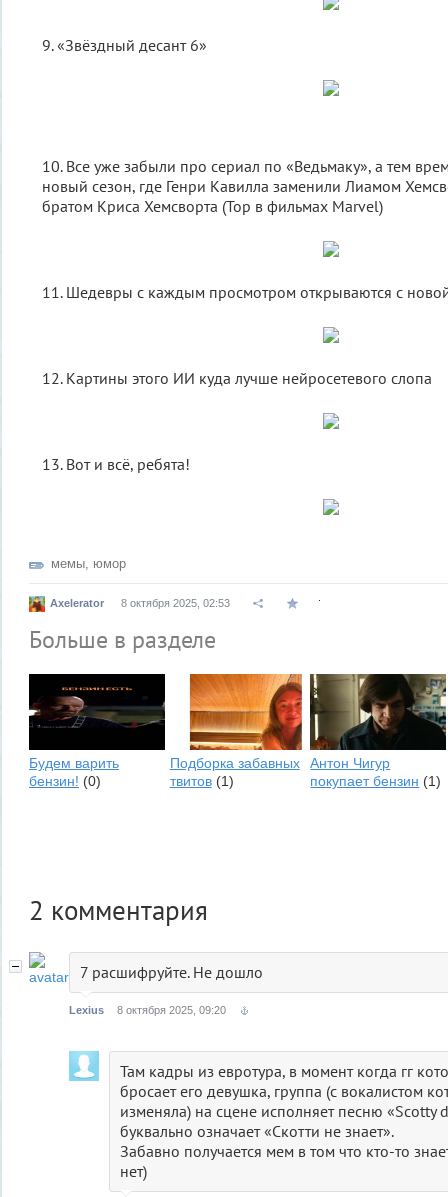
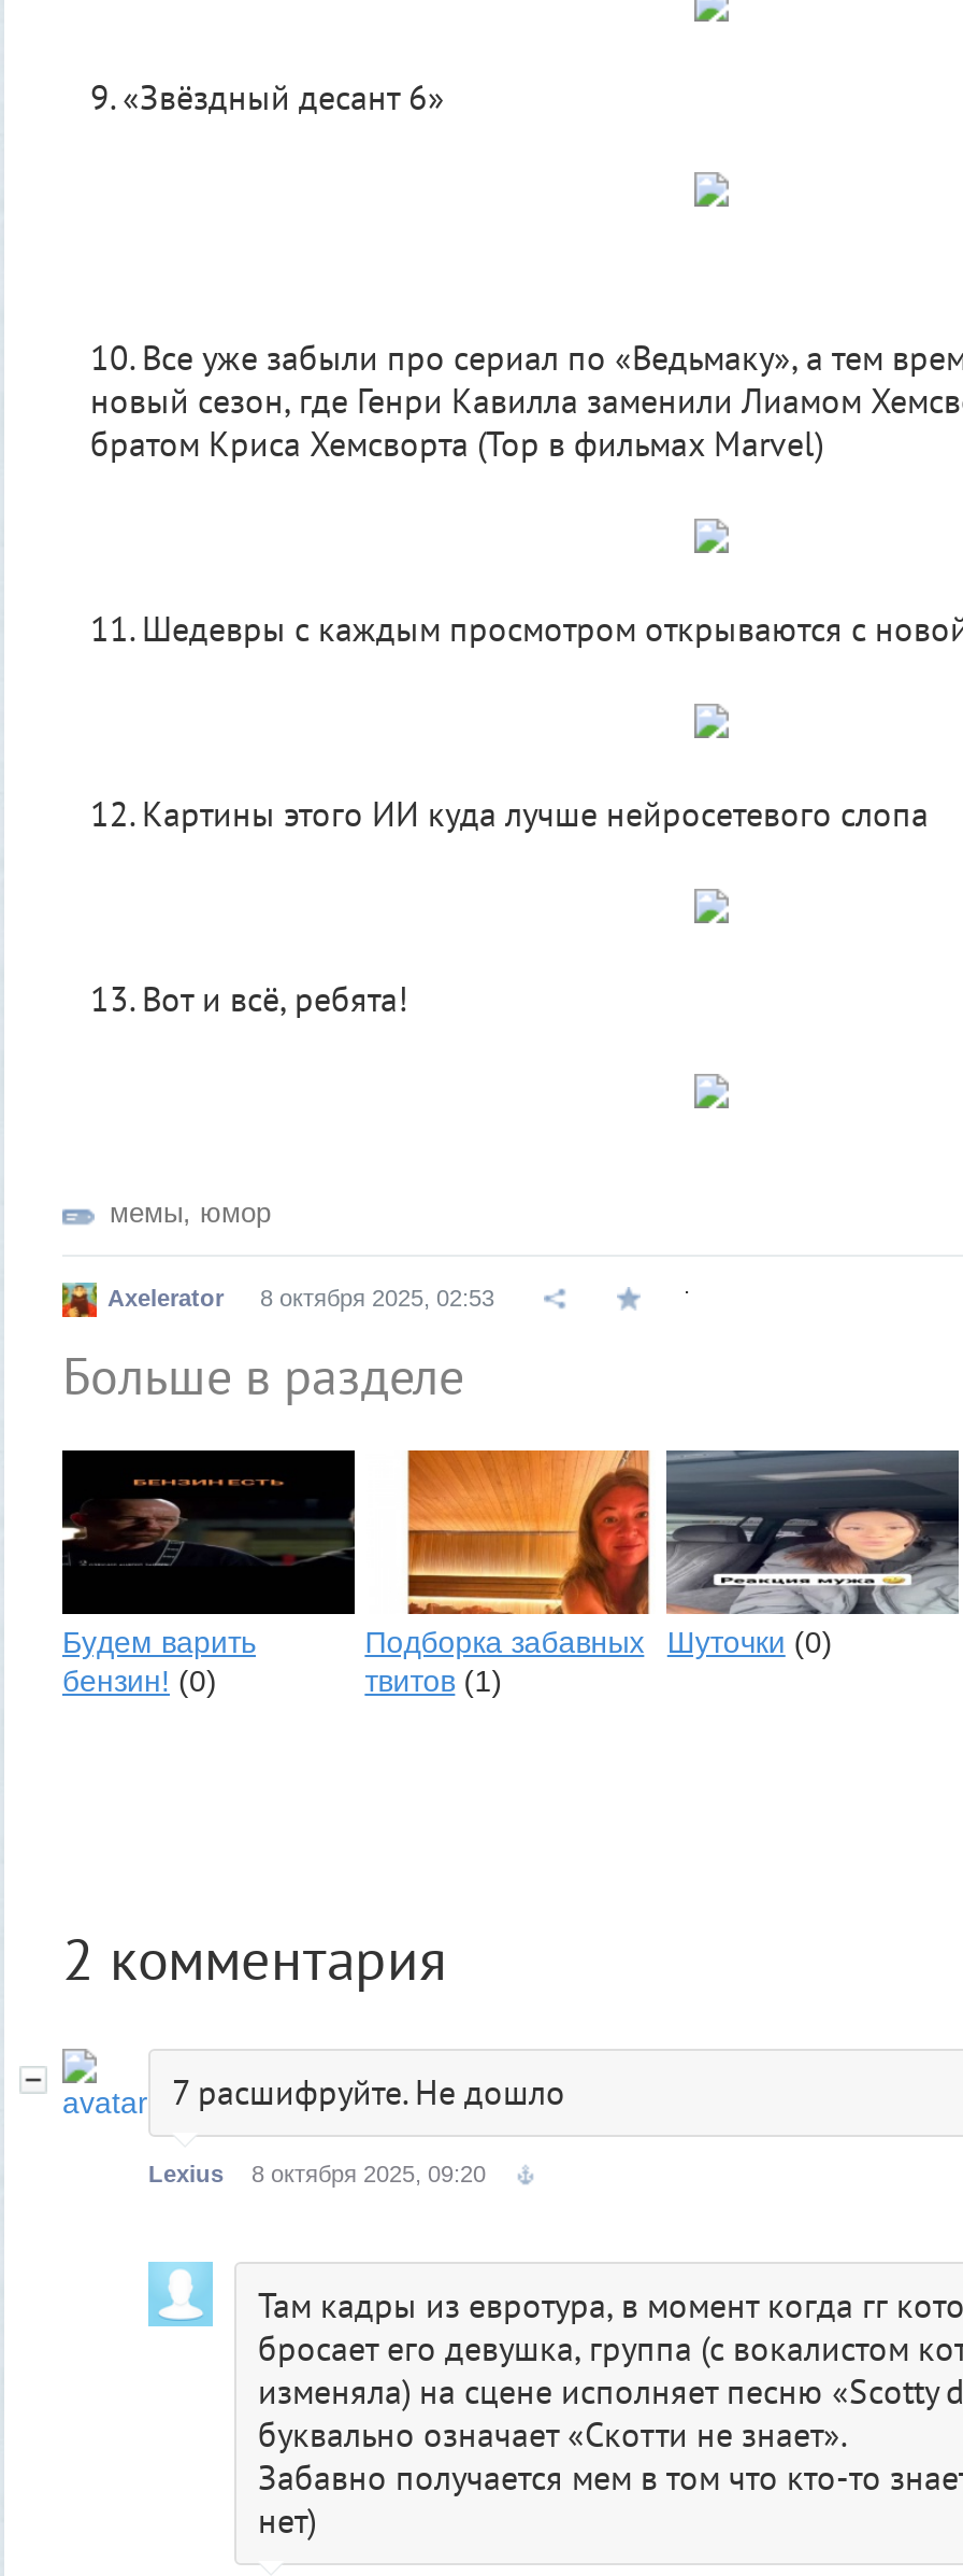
- [image]
- Антон Чигур
- покупает бензин (1)
+ [image]
+ Шуточки (0)
